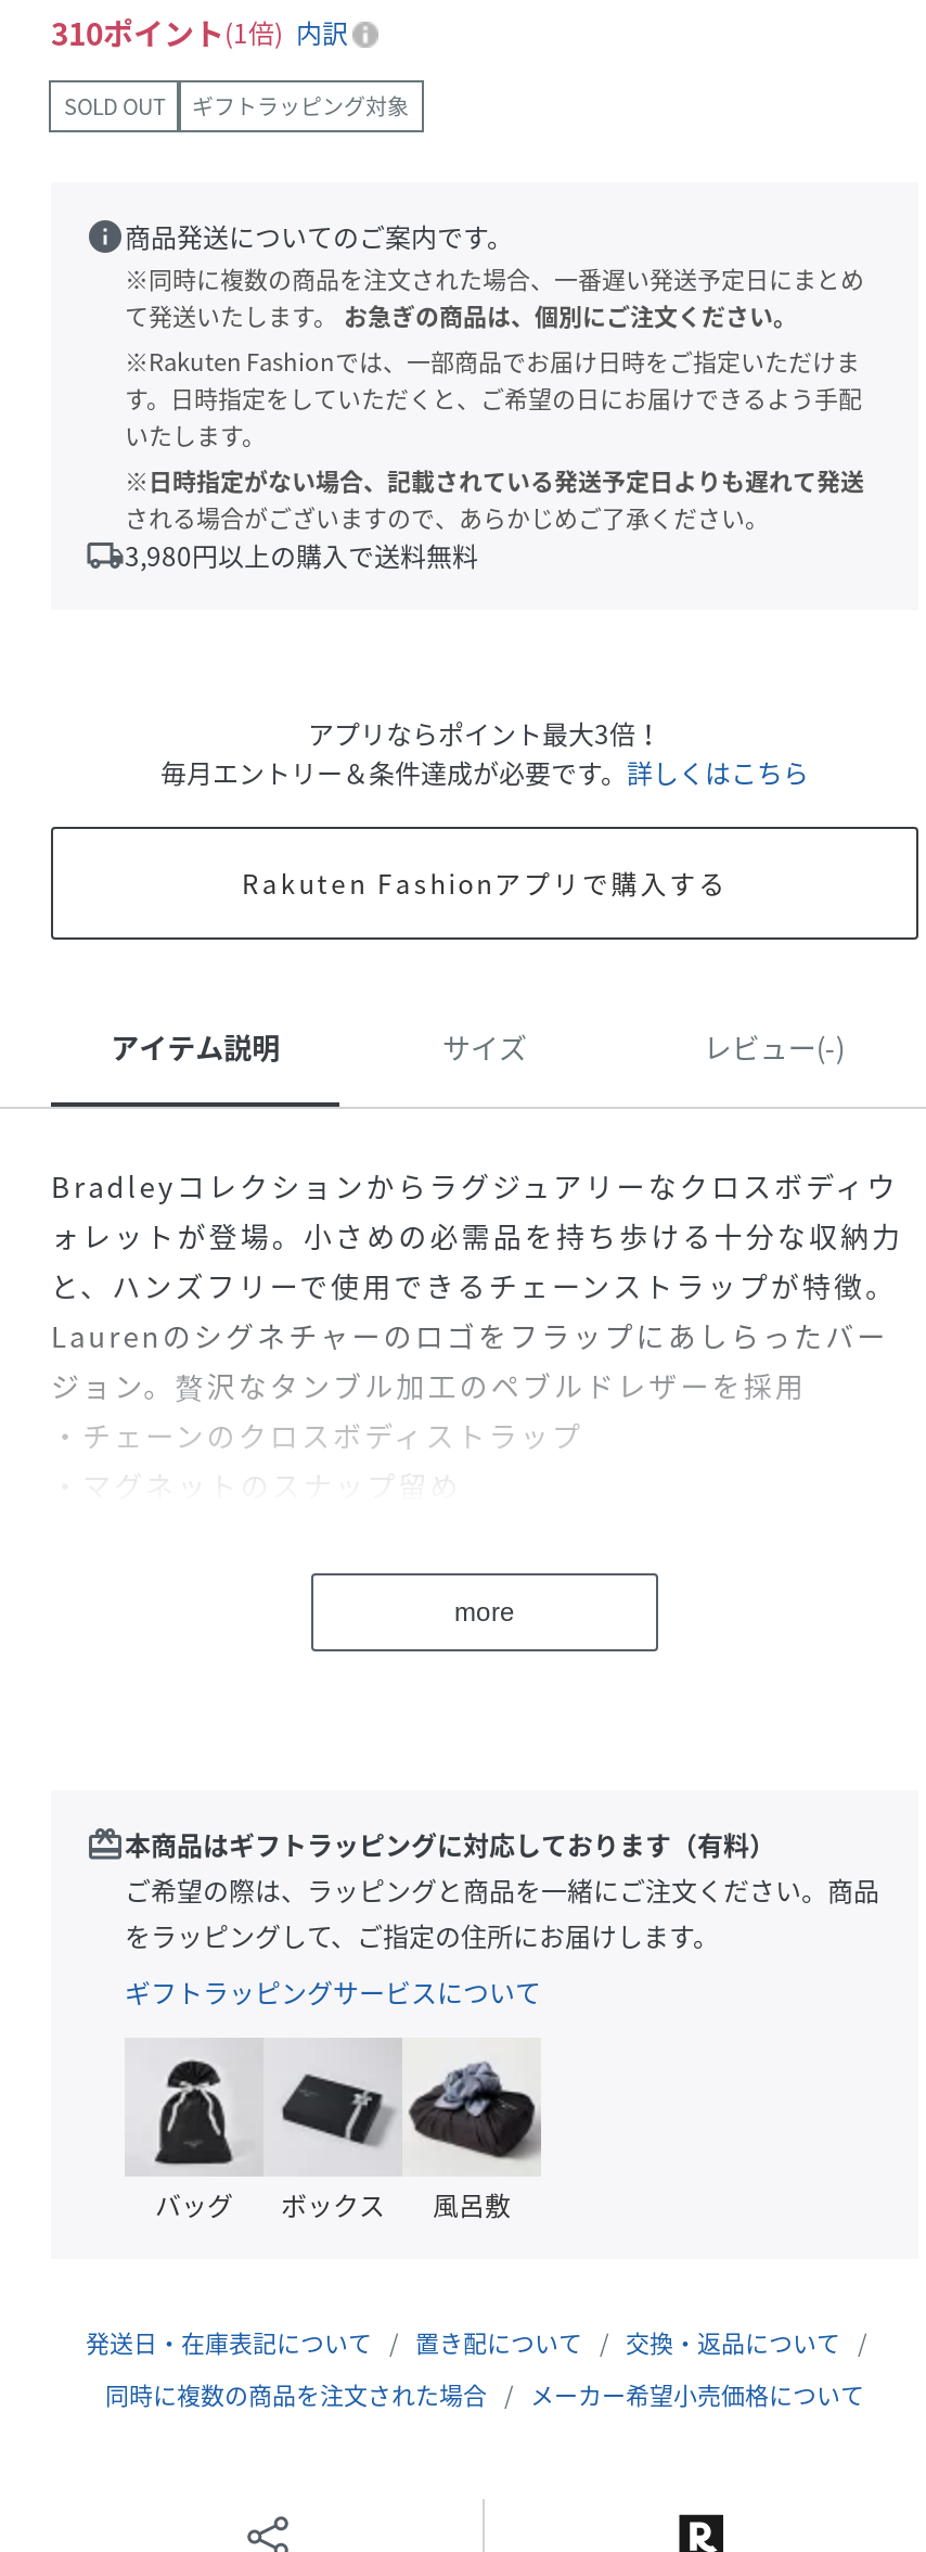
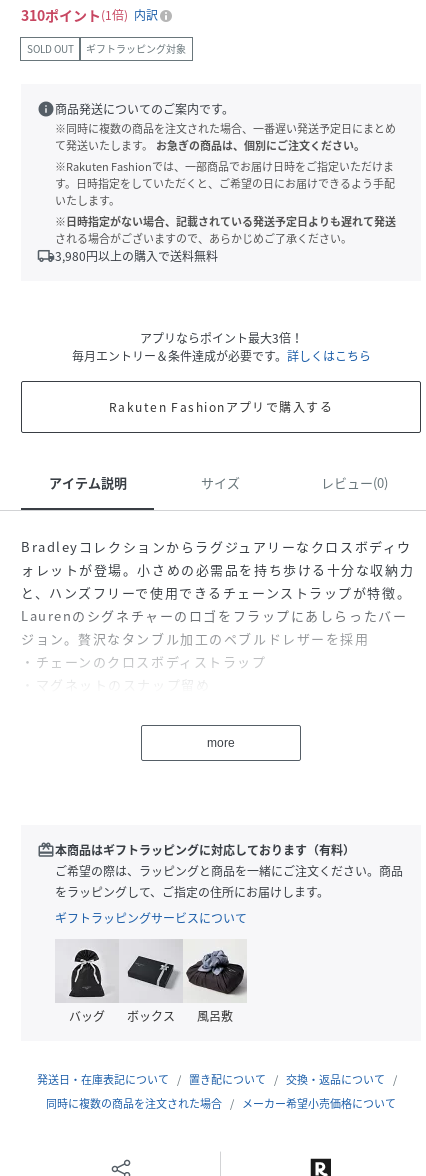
- レビュー(-)
+ レビュー(0)
